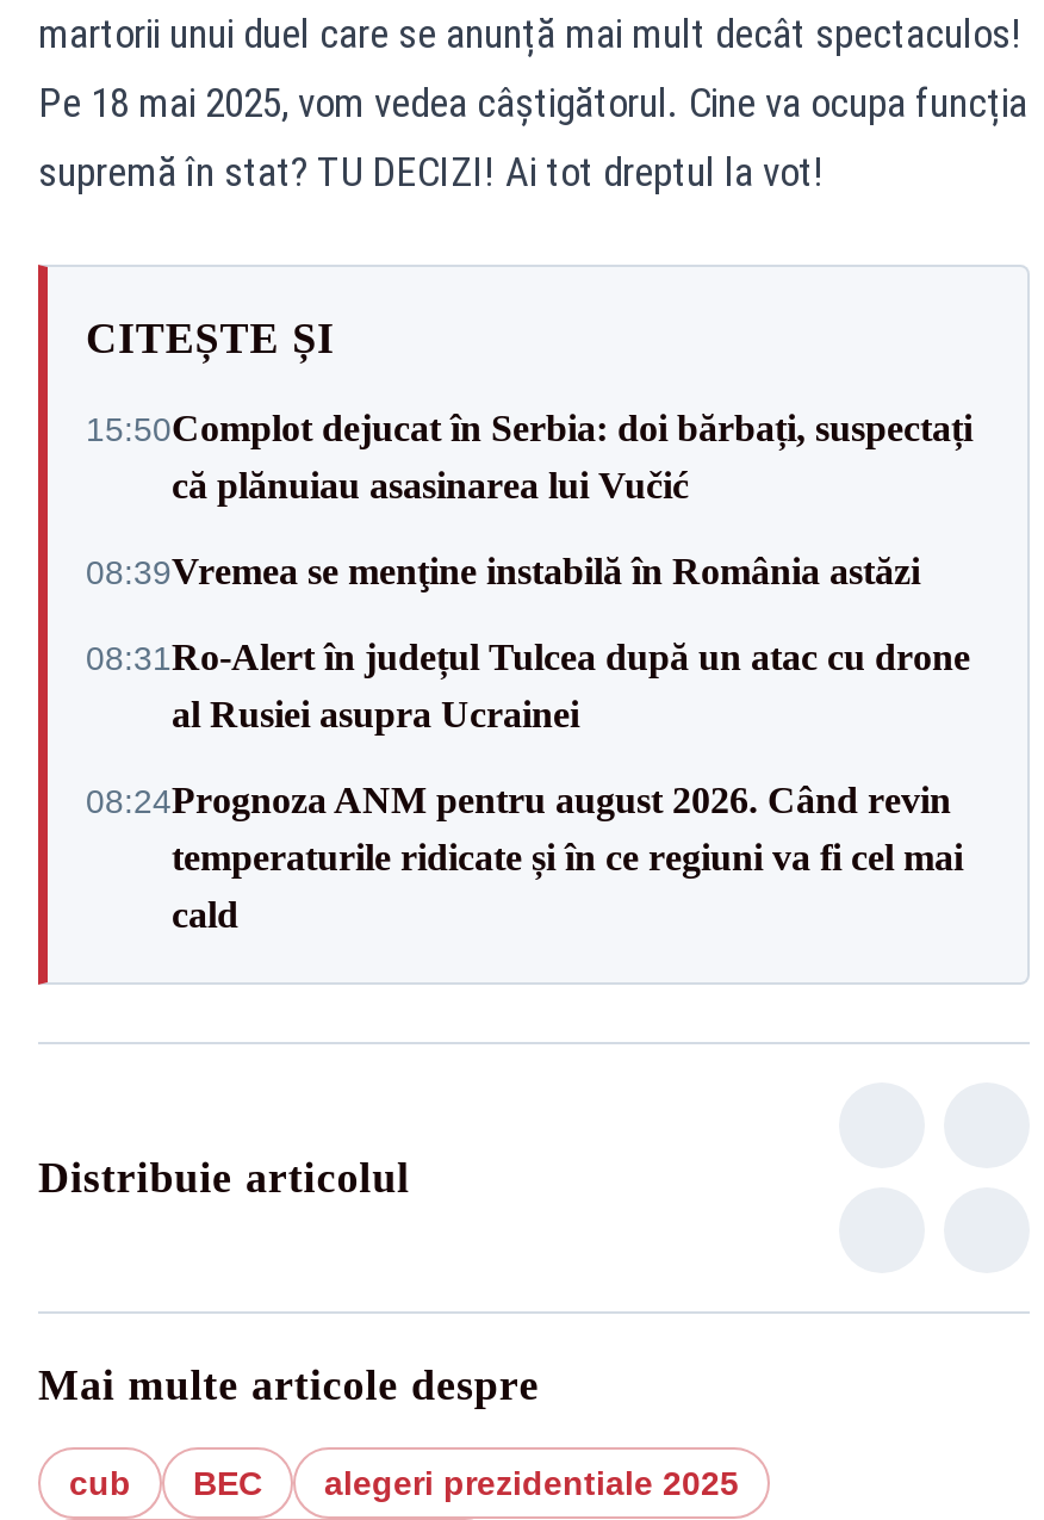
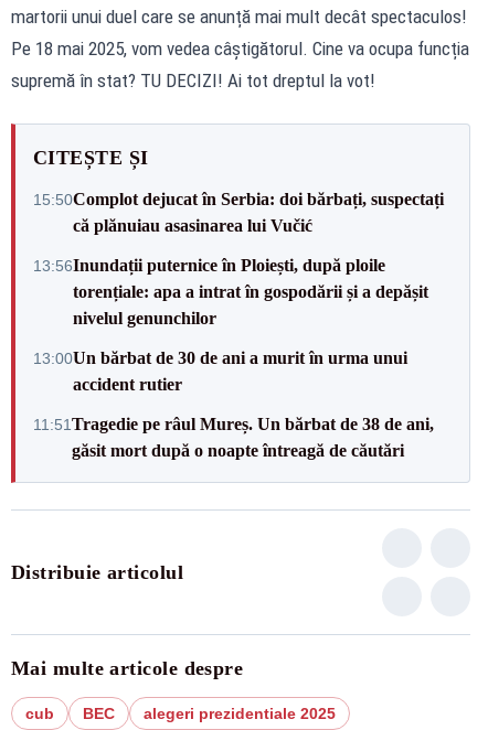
- 08:39Vremea se menţine instabilă în România astăzi
+ 13:56Inundații puternice în Ploiești, după ploile
+ torențiale: apa a intrat în gospodării și a depășit
+ nivelul genunchilor

- 08:31Ro-Alert în județul Tulcea după un atac cu drone
- al Rusiei asupra Ucrainei
+ 13:00Un bărbat de 30 de ani a murit în urma unui
+ accident rutier

- 08:24Prognoza ANM pentru august 2026. Când revin
- temperaturile ridicate și în ce regiuni va fi cel mai
- cald
+ 11:51 Tragedie pe râul Mureș. Un bărbat de 38 de ani,
+ găsit mort după o noapte întreagă de căutări
